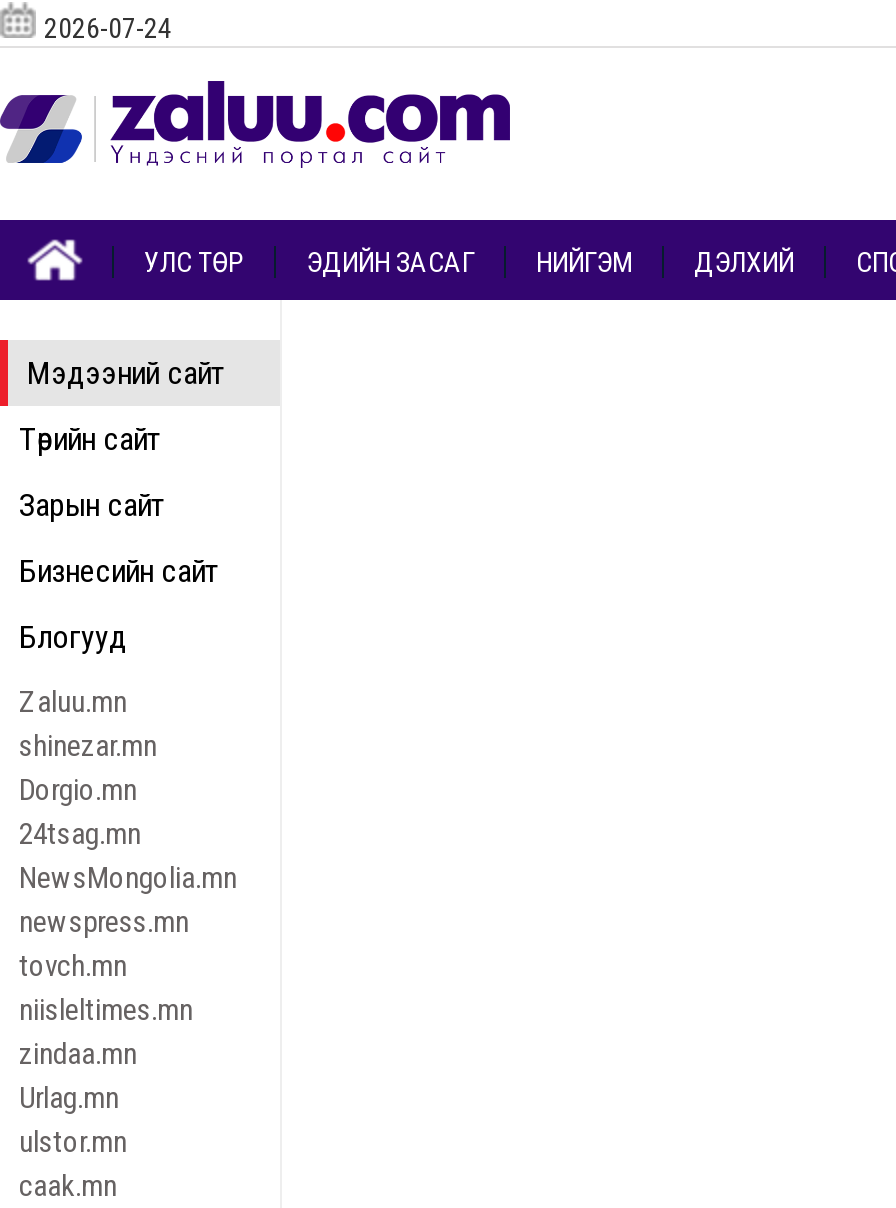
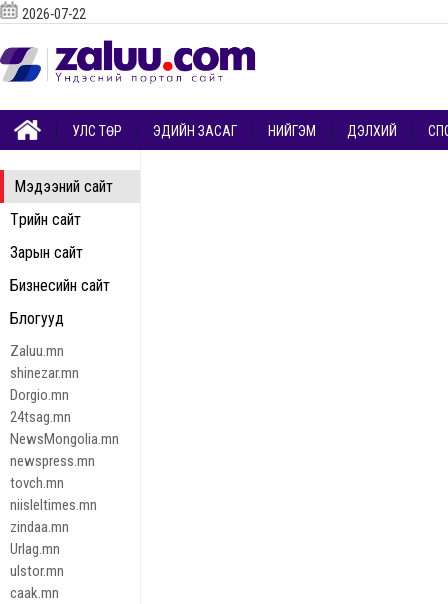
- 2026-07-24
+ 2026-07-22
